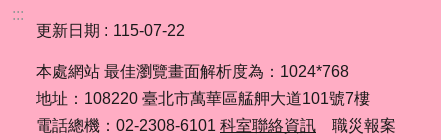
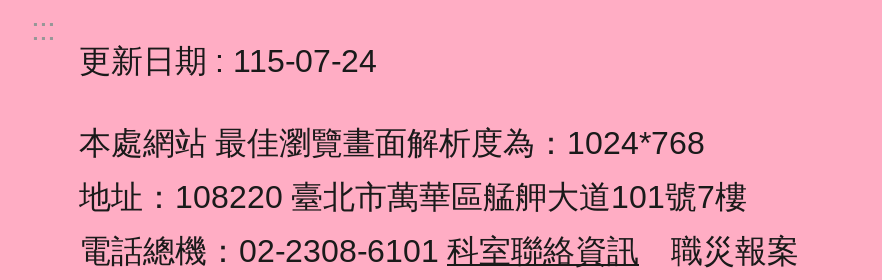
- 115-07-22
+ 115-07-24
